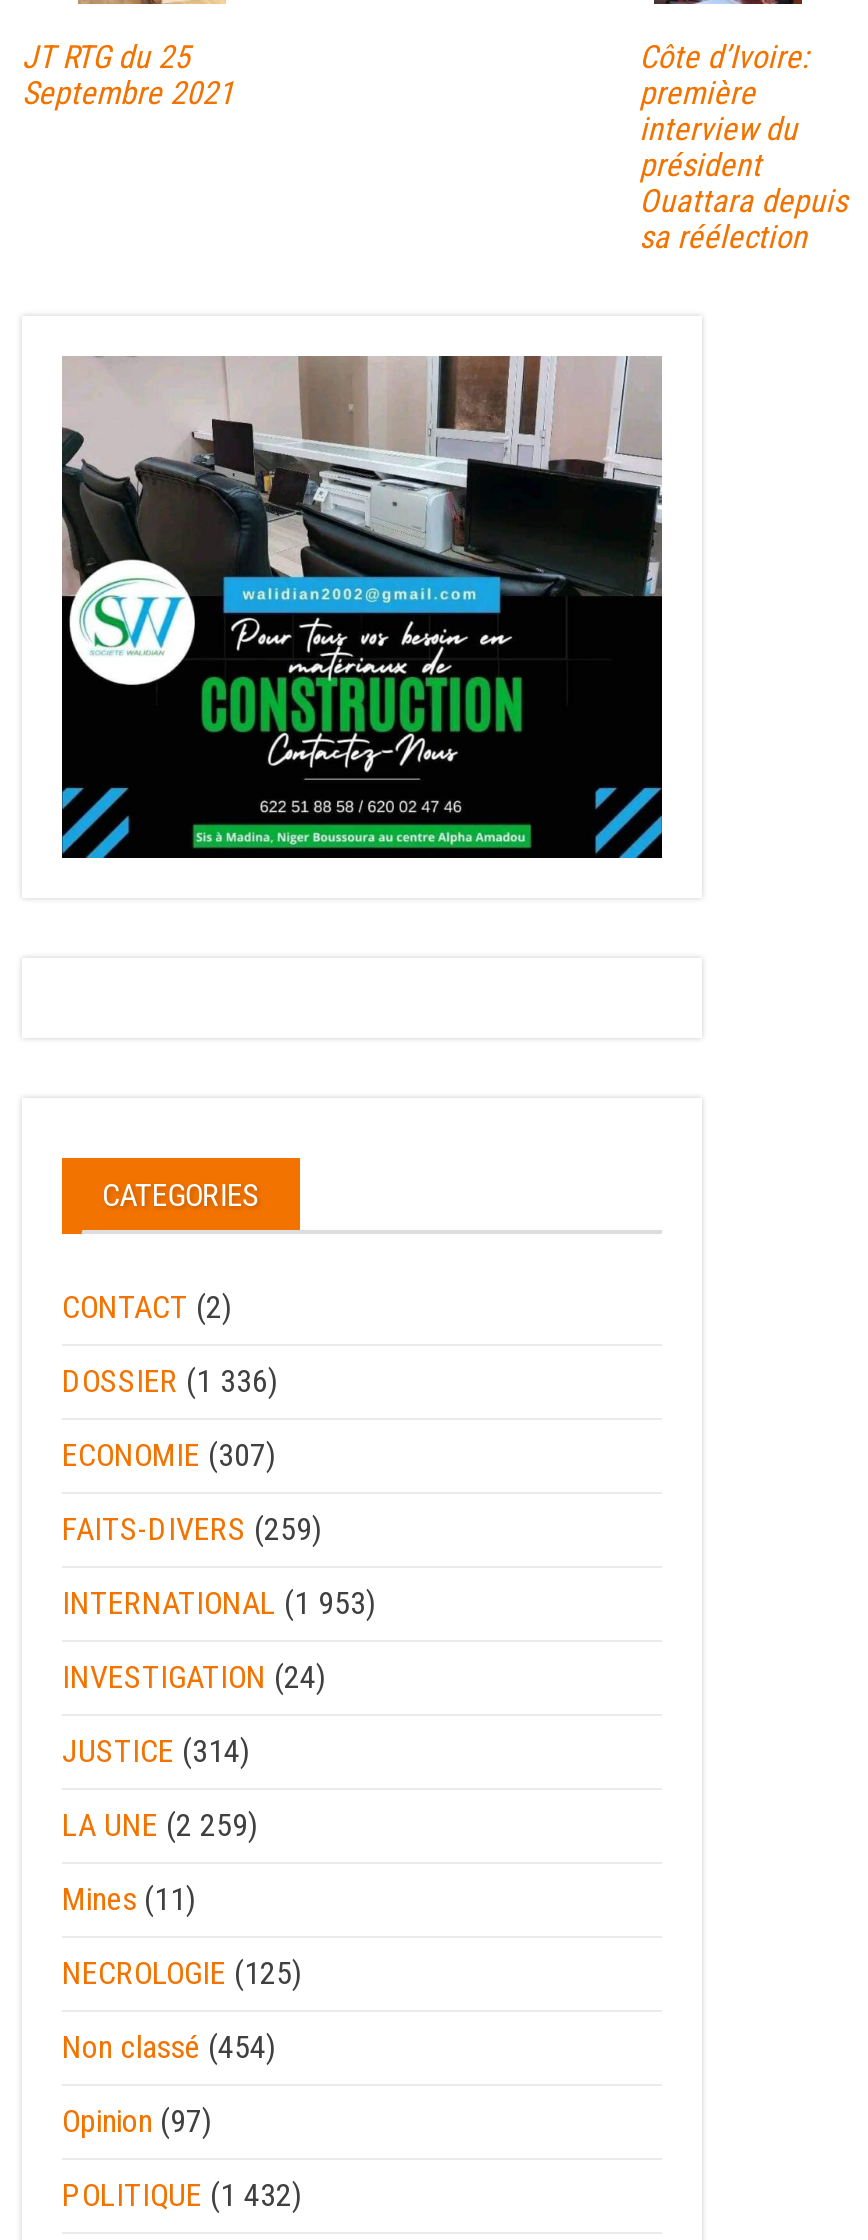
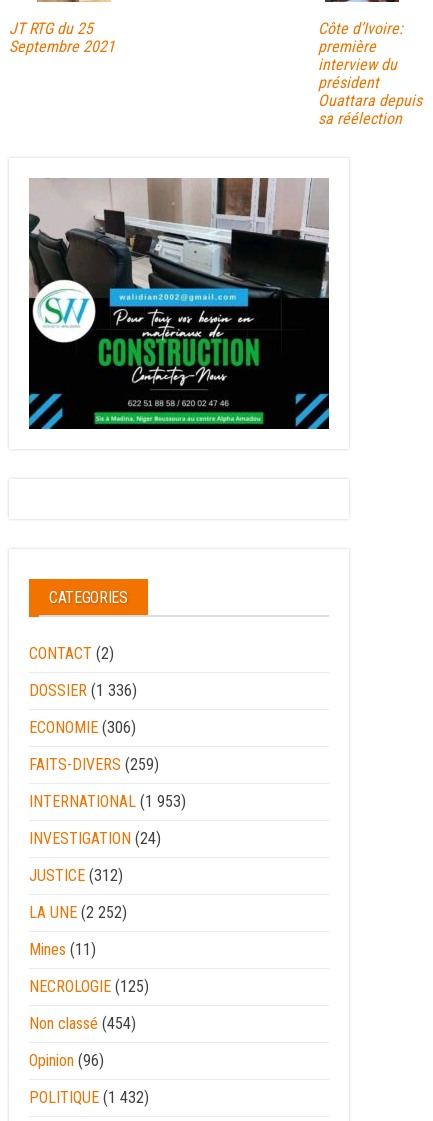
- ECONOMIE (307)
+ ECONOMIE (306)

- JUSTICE (314)
+ JUSTICE (312)

- LA UNE (2 259)
+ LA UNE (2 252)

- Opinion (97)
+ Opinion (96)
